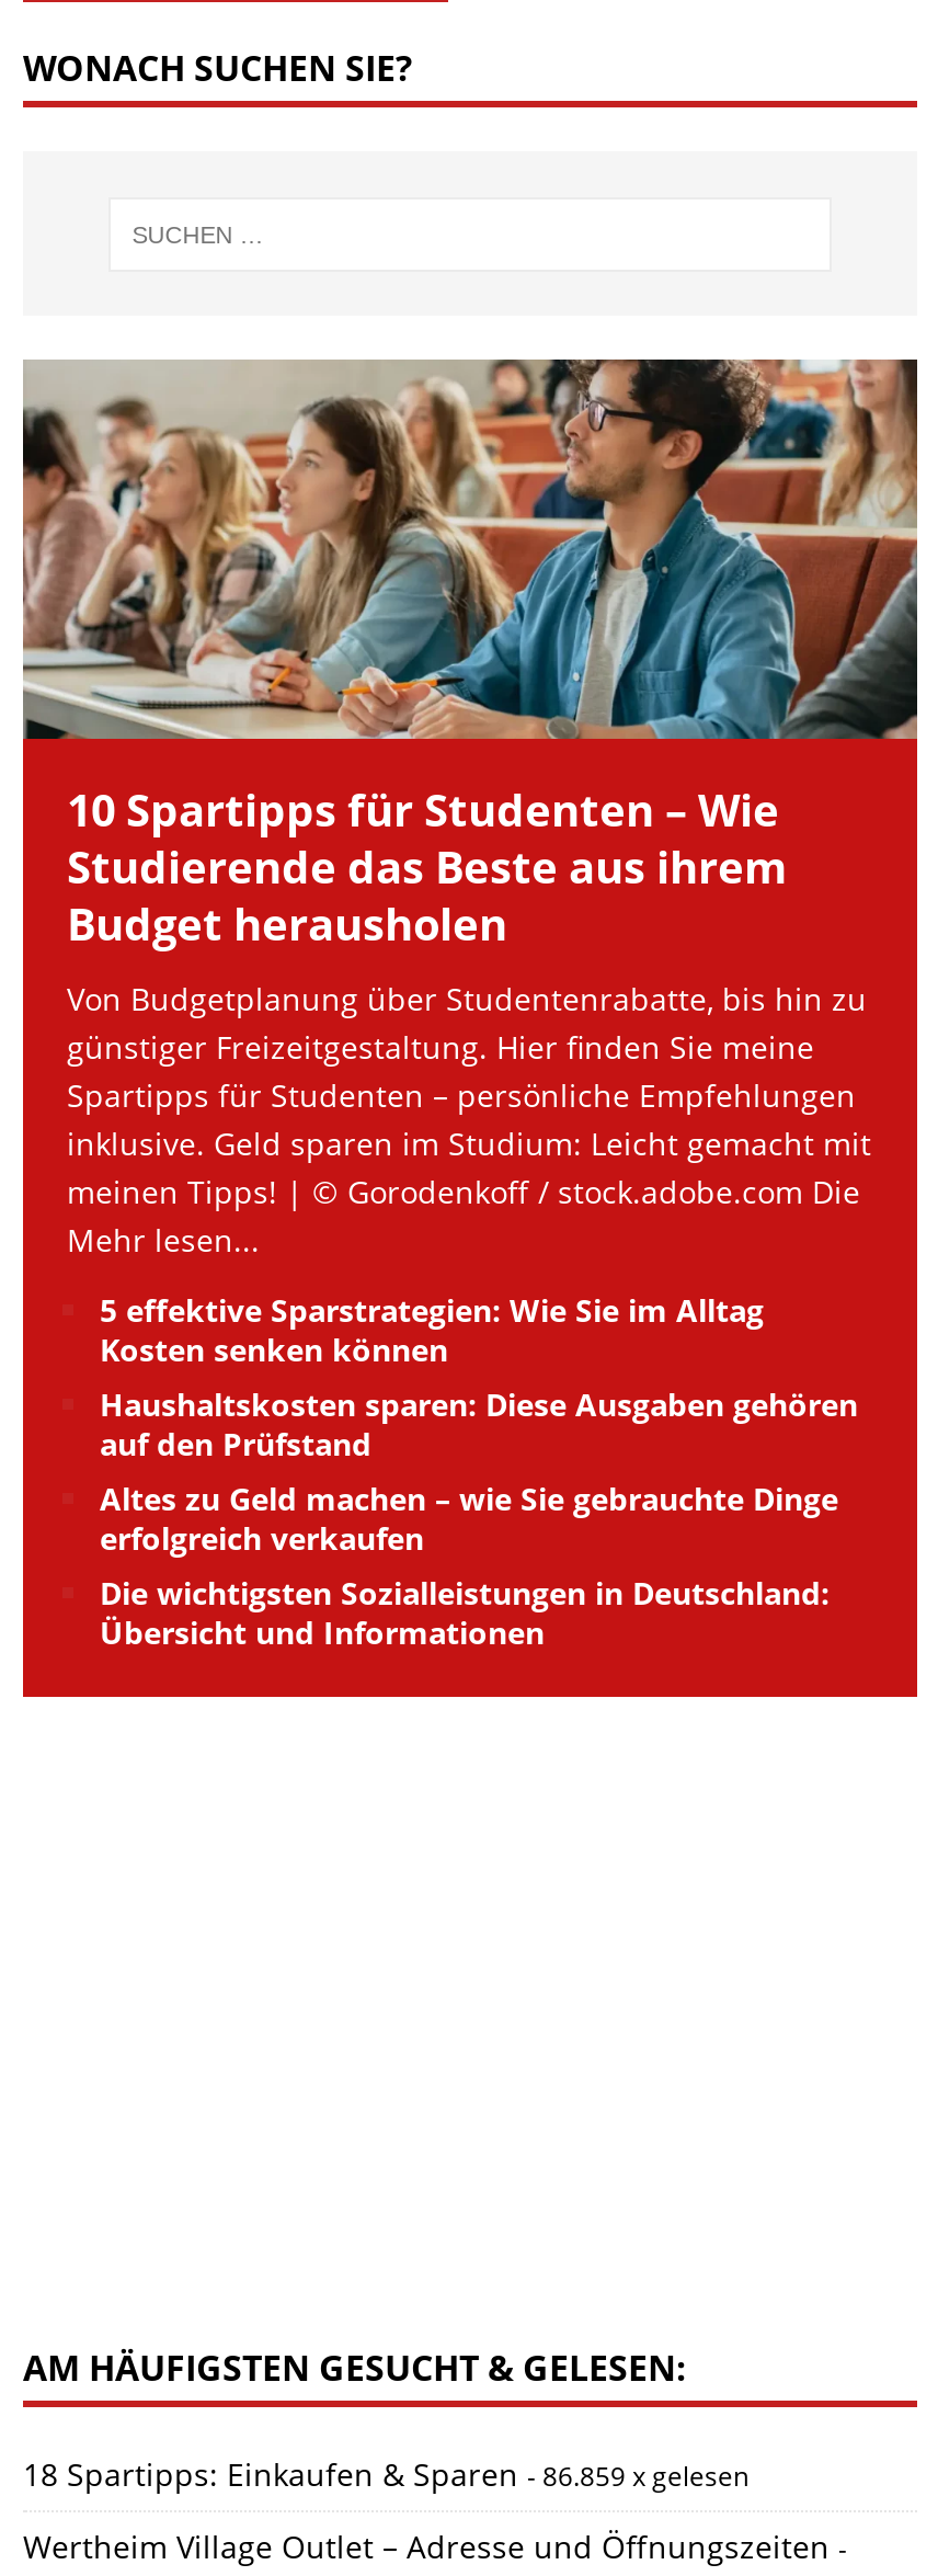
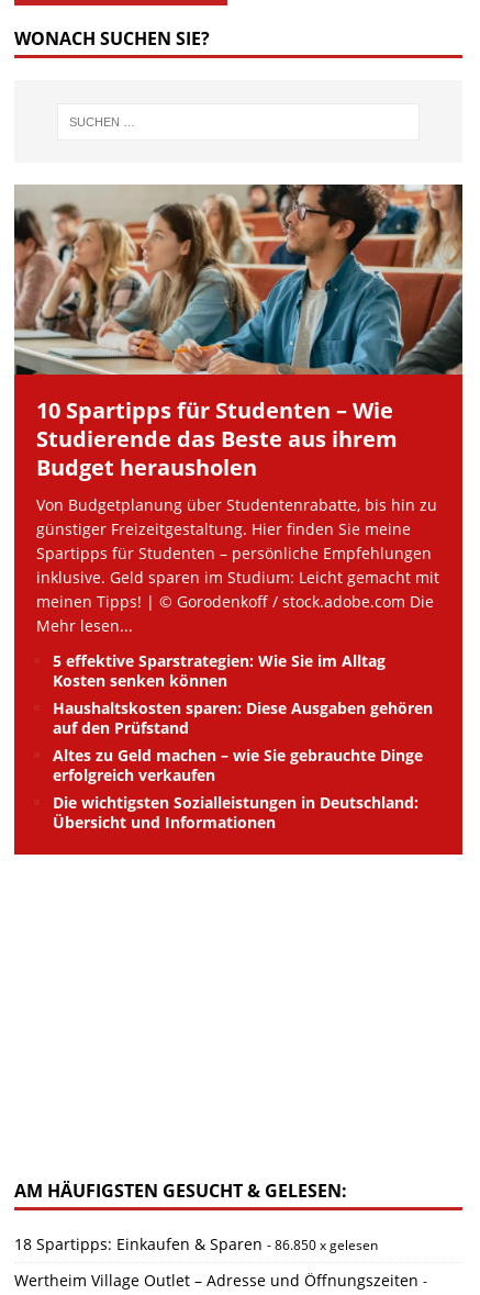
- 18 Spartipps: Einkaufen & Sparen - 86.859 x gelesen
+ 18 Spartipps: Einkaufen & Sparen - 86.850 x gelesen
